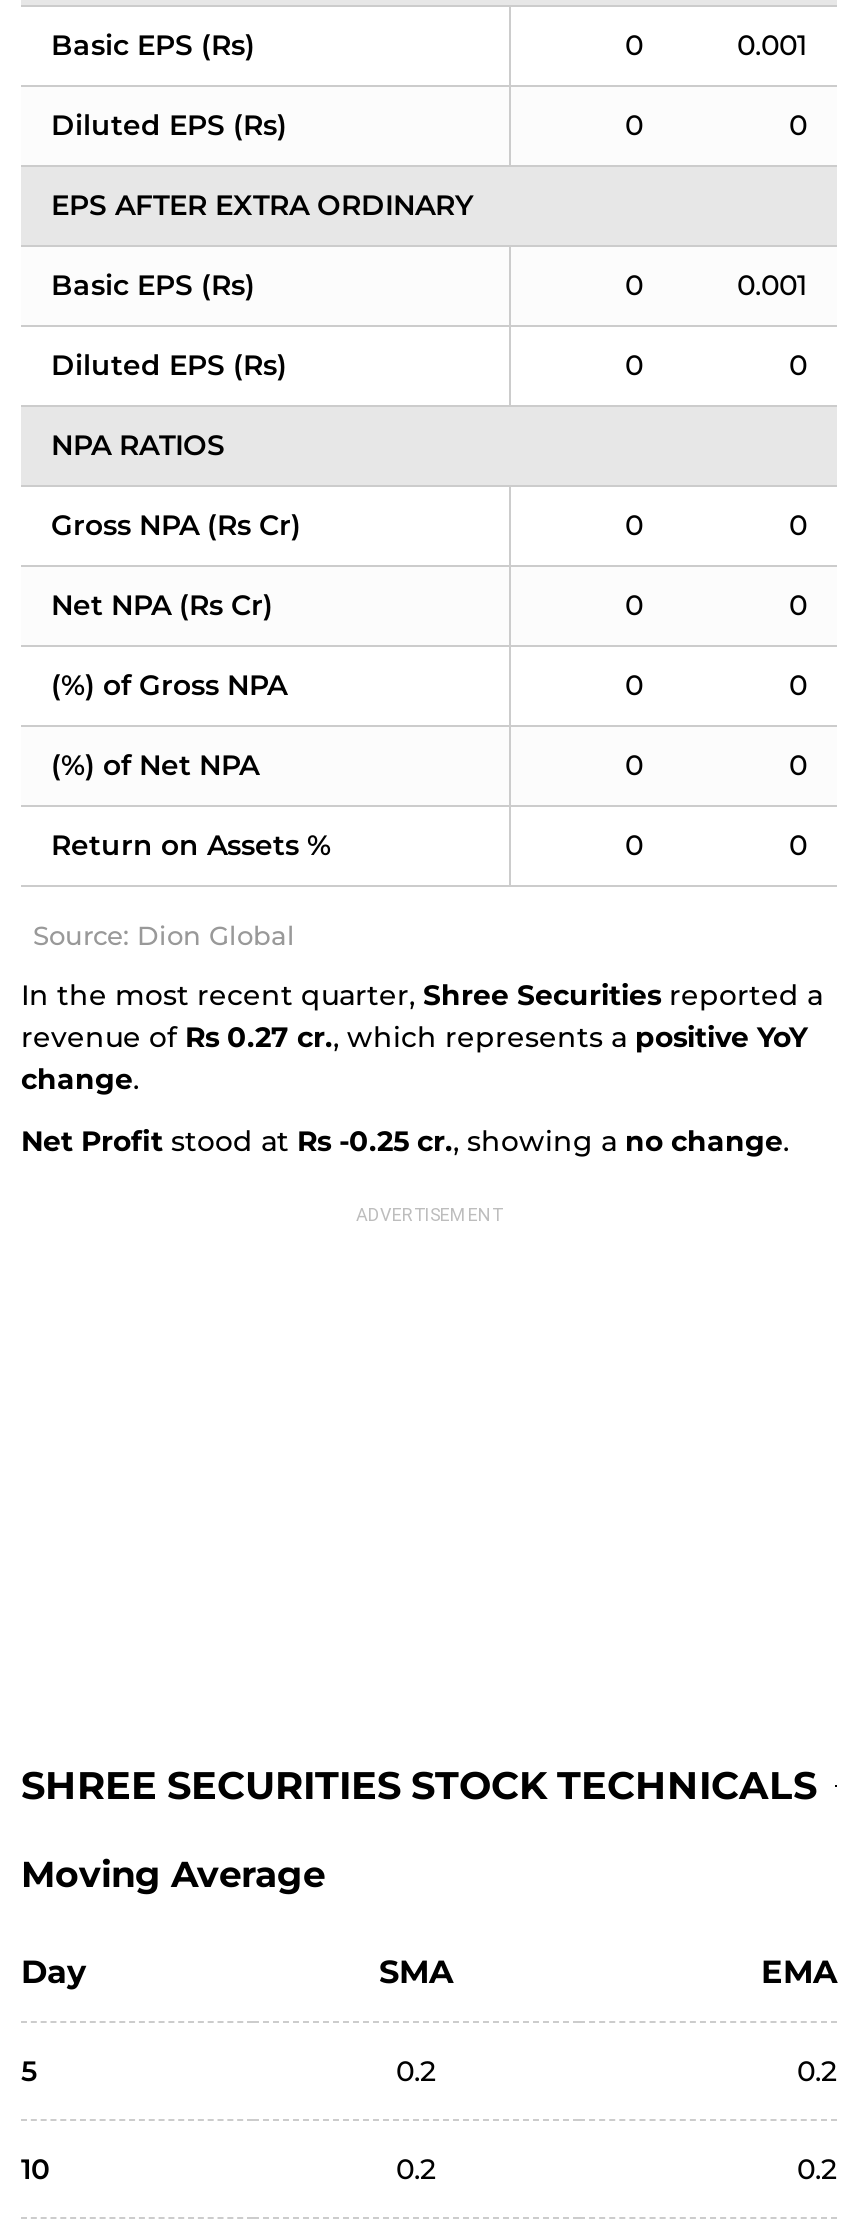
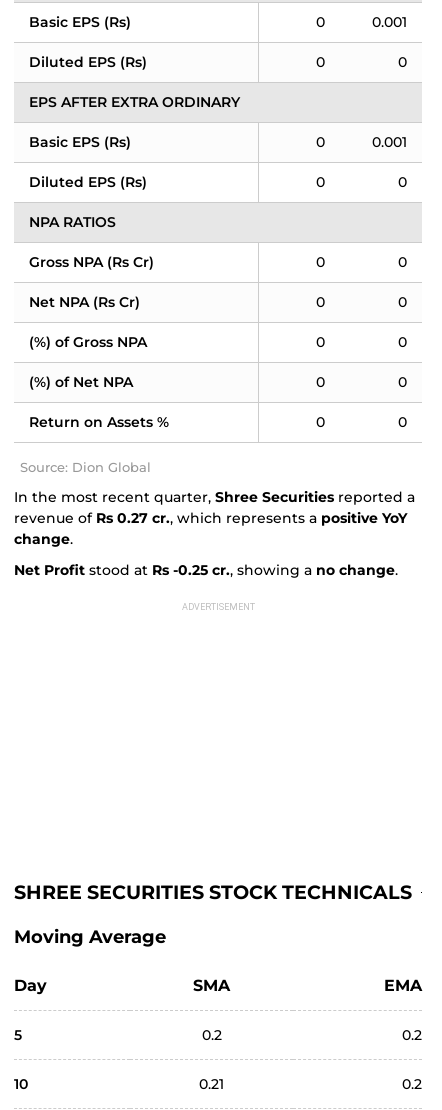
- 0.2
+ 0.21
